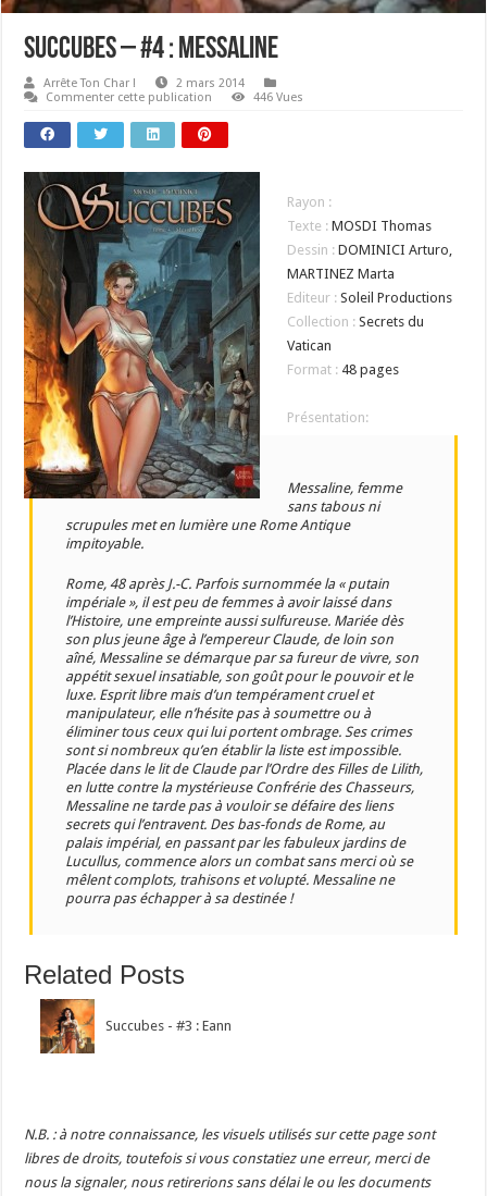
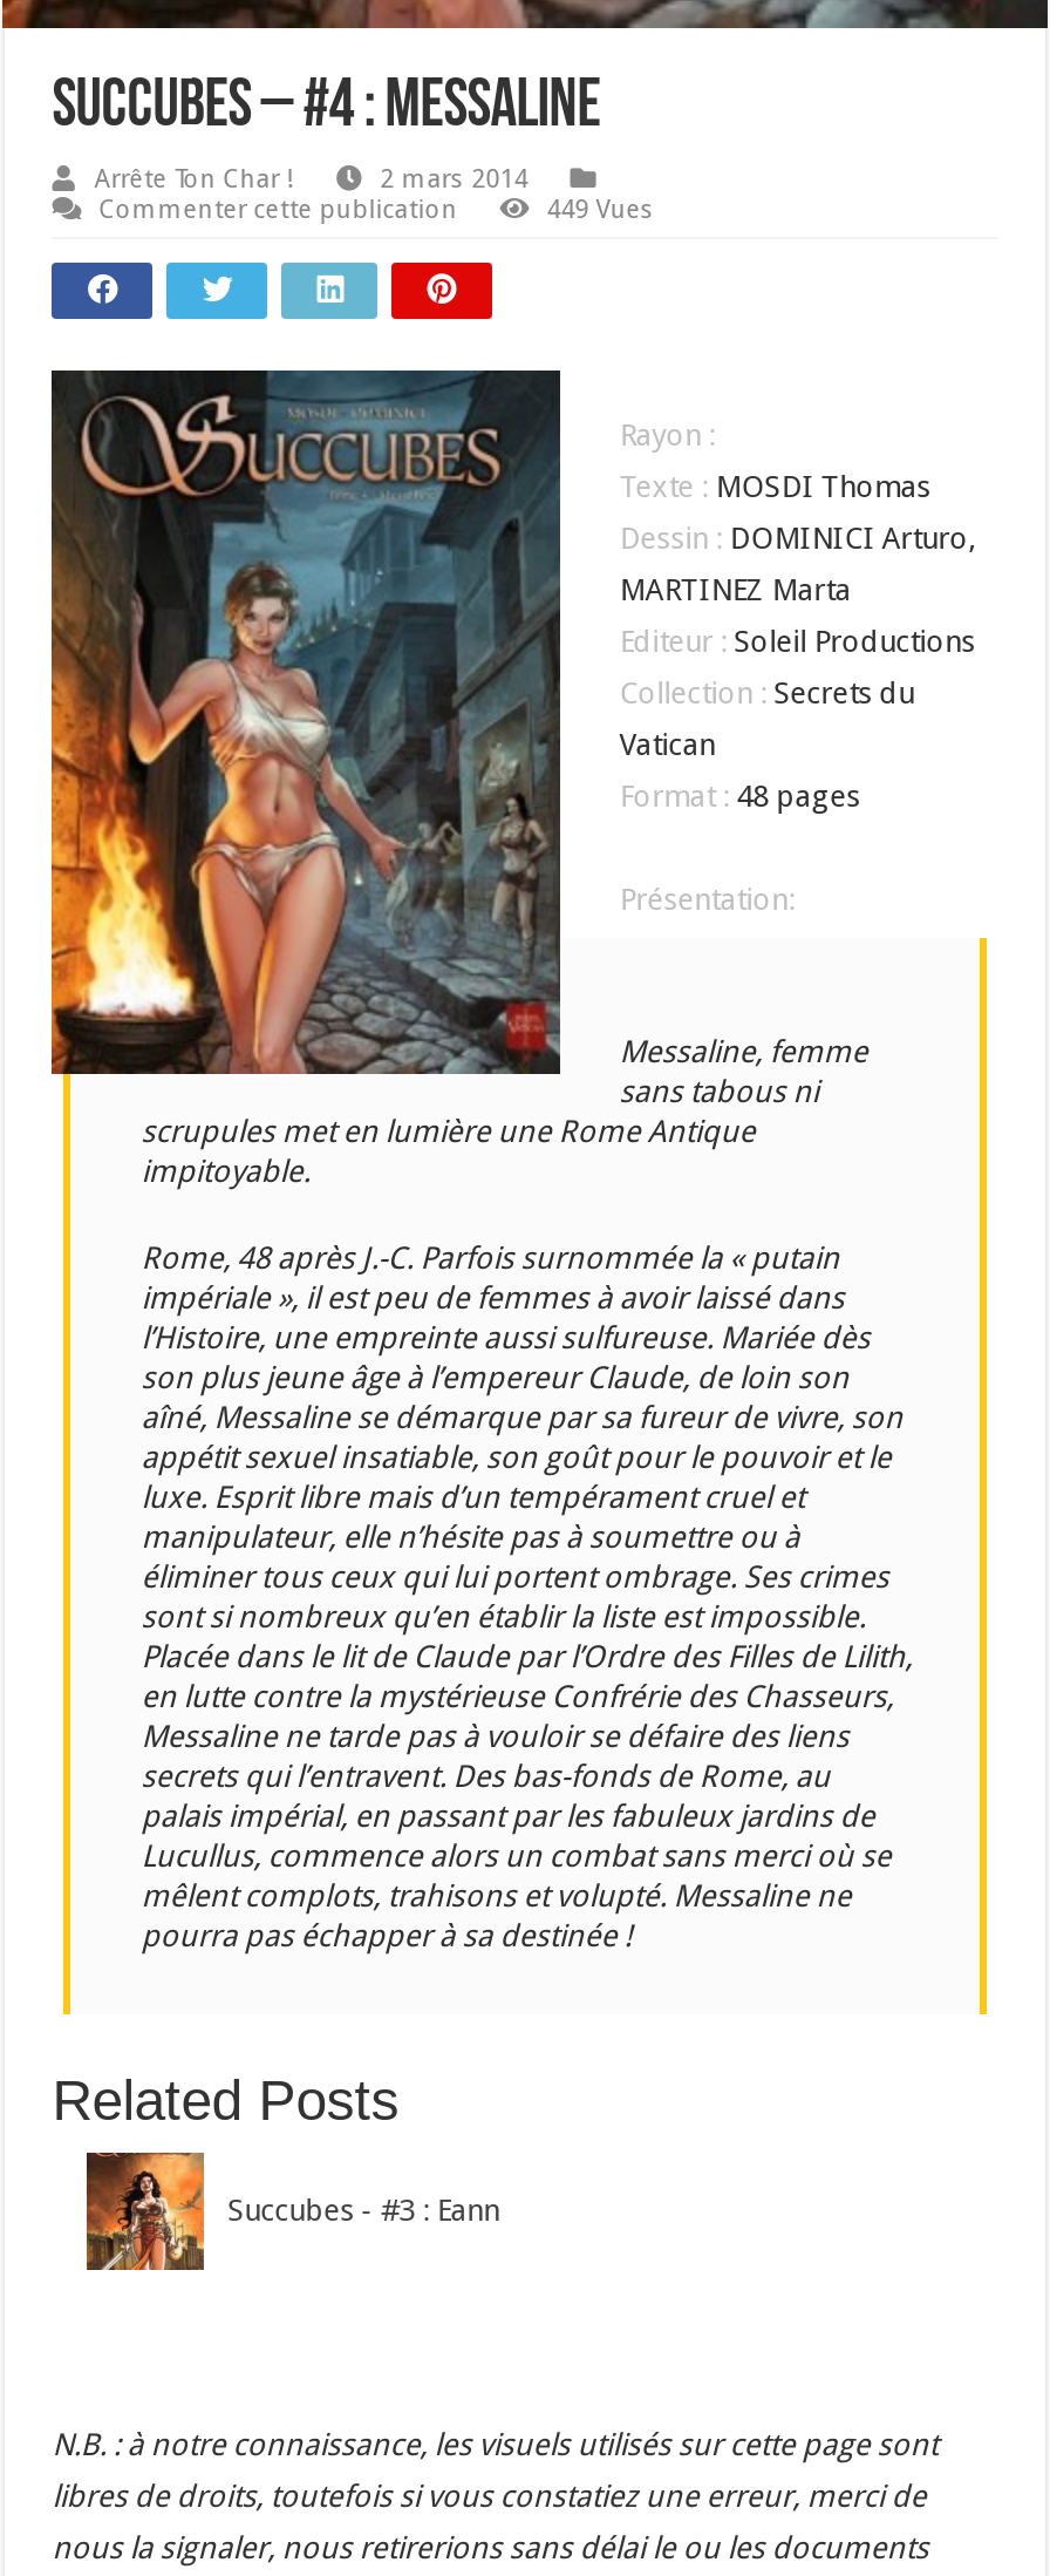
- 446 Vues
+ 449 Vues
